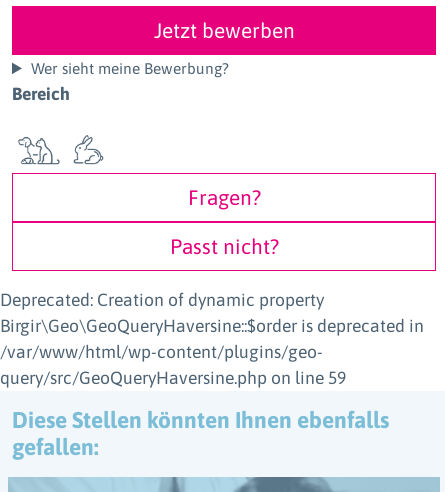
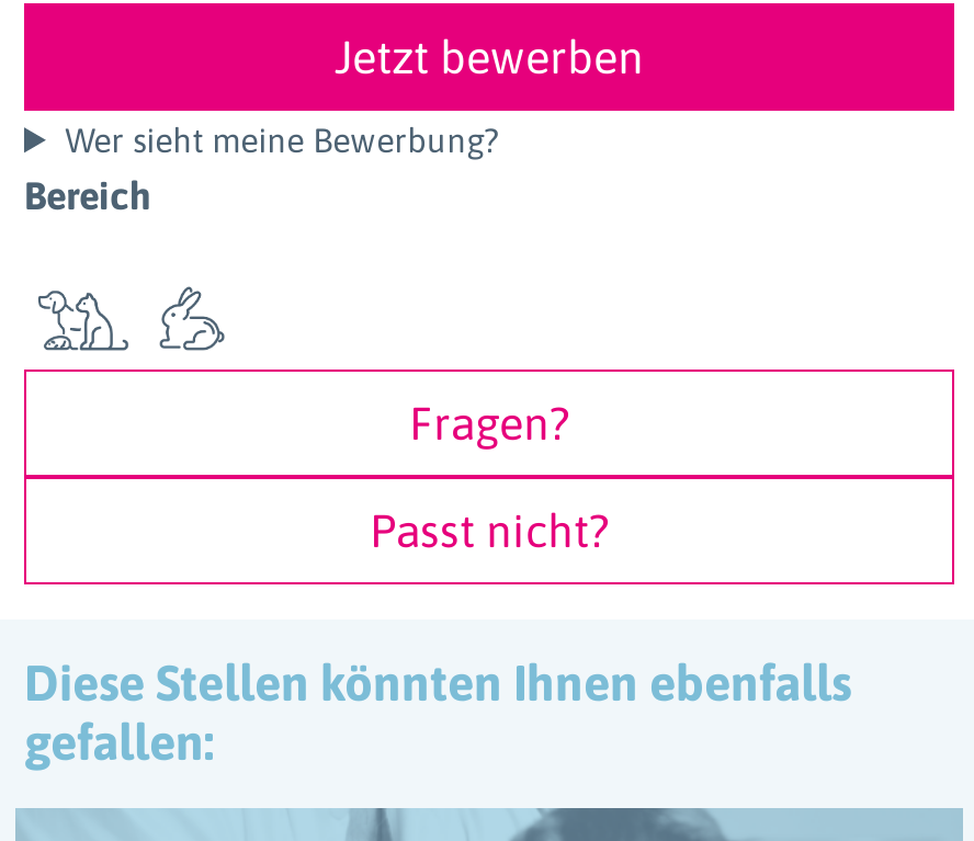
- Deprecated: Creation of dynamic property
- Birgir\Geo\GeoQueryHaversine::$order is deprecated in
- /var/www/html/wp-content/plugins/geo-
- query/src/GeoQueryHaversine.php on line 59
